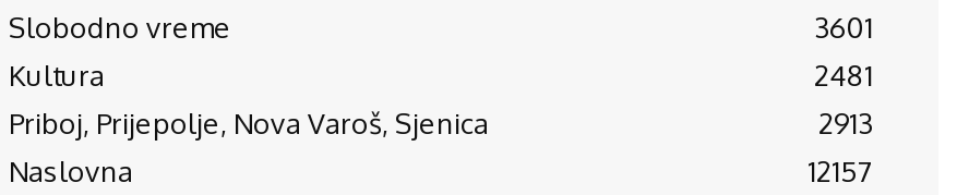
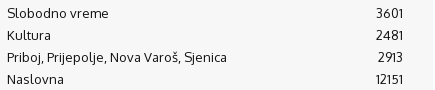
- 12157
+ 12151
